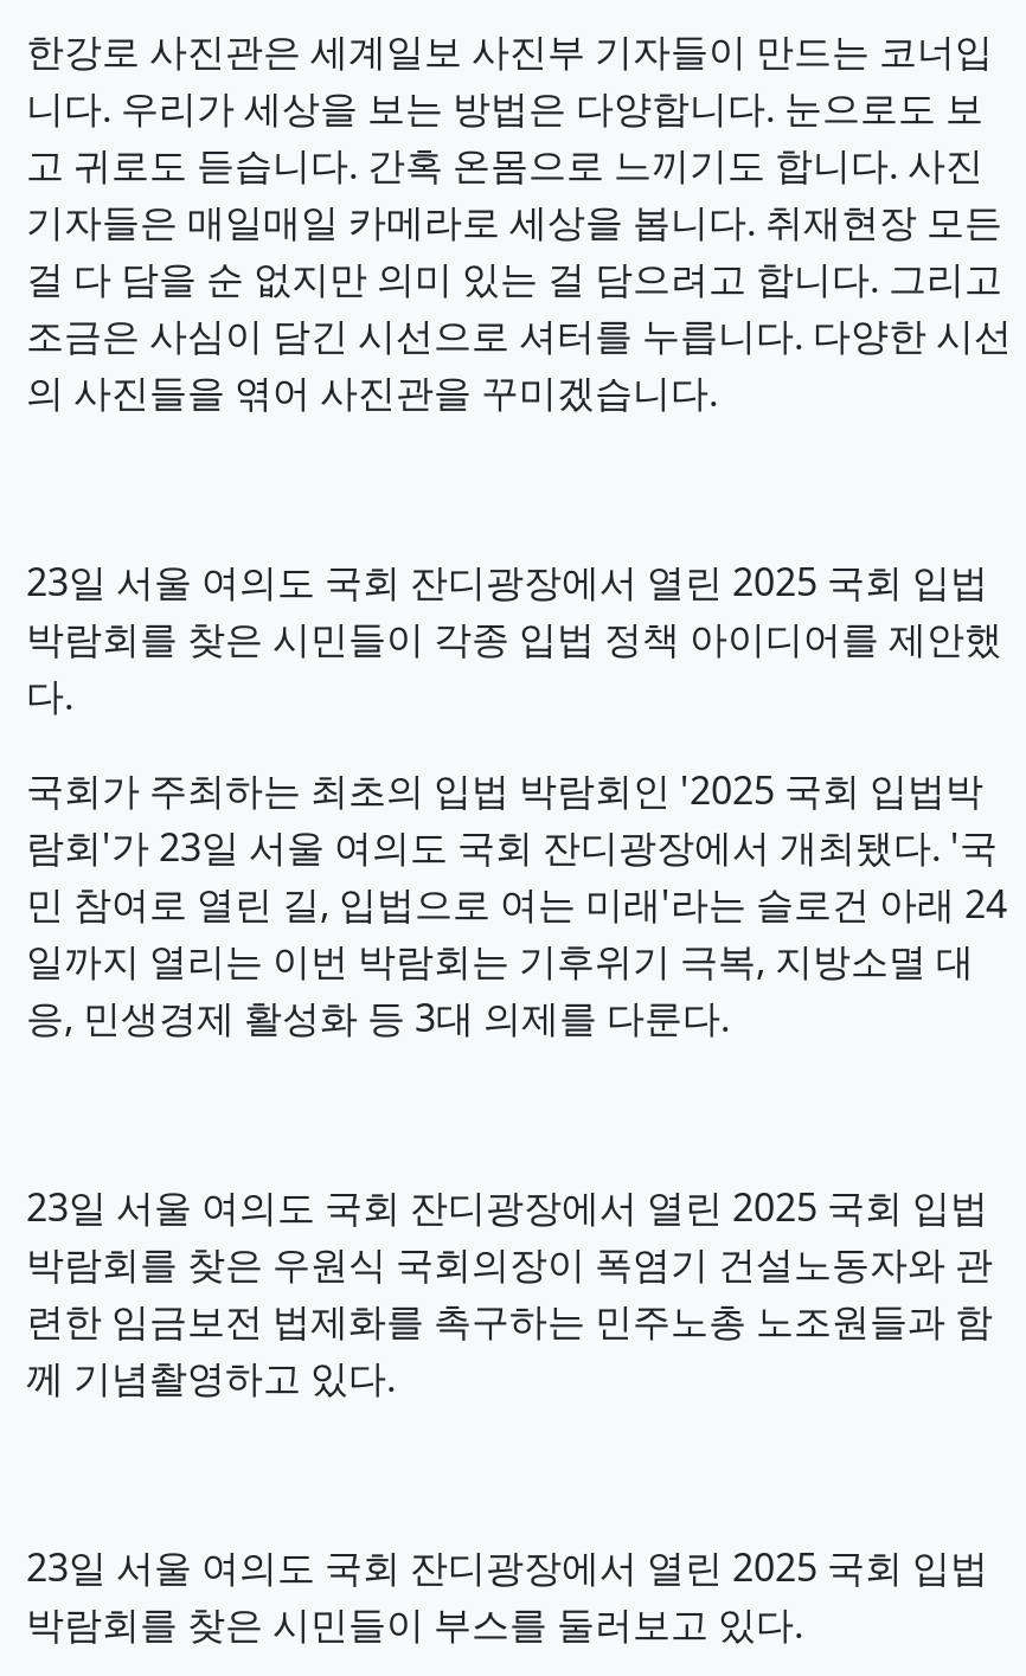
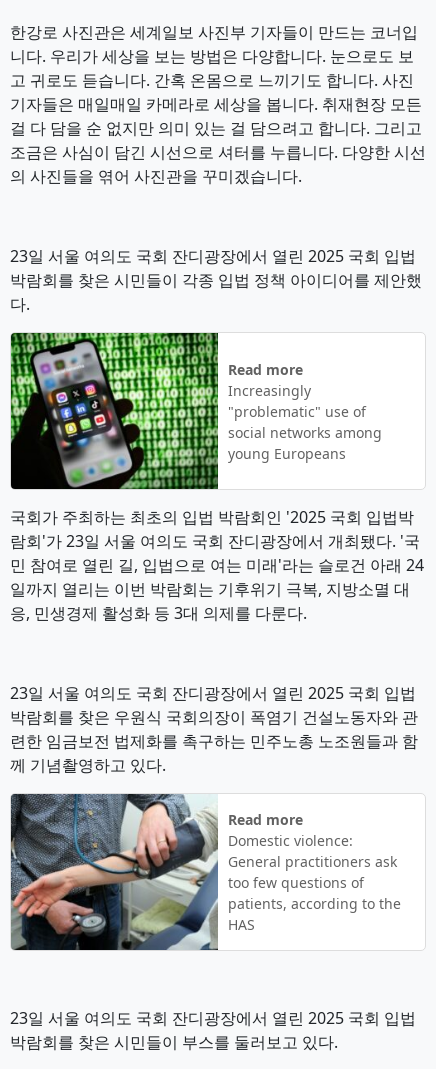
+ [image]
+ Read more
+ Increasingly
+ "problematic" use of
+ social networks among
+ young Europeans

+ [image]
+ Read more
+ Domestic violence:
+ General practitioners ask
+ too few questions of
+ patients, according to the
+ HAS
